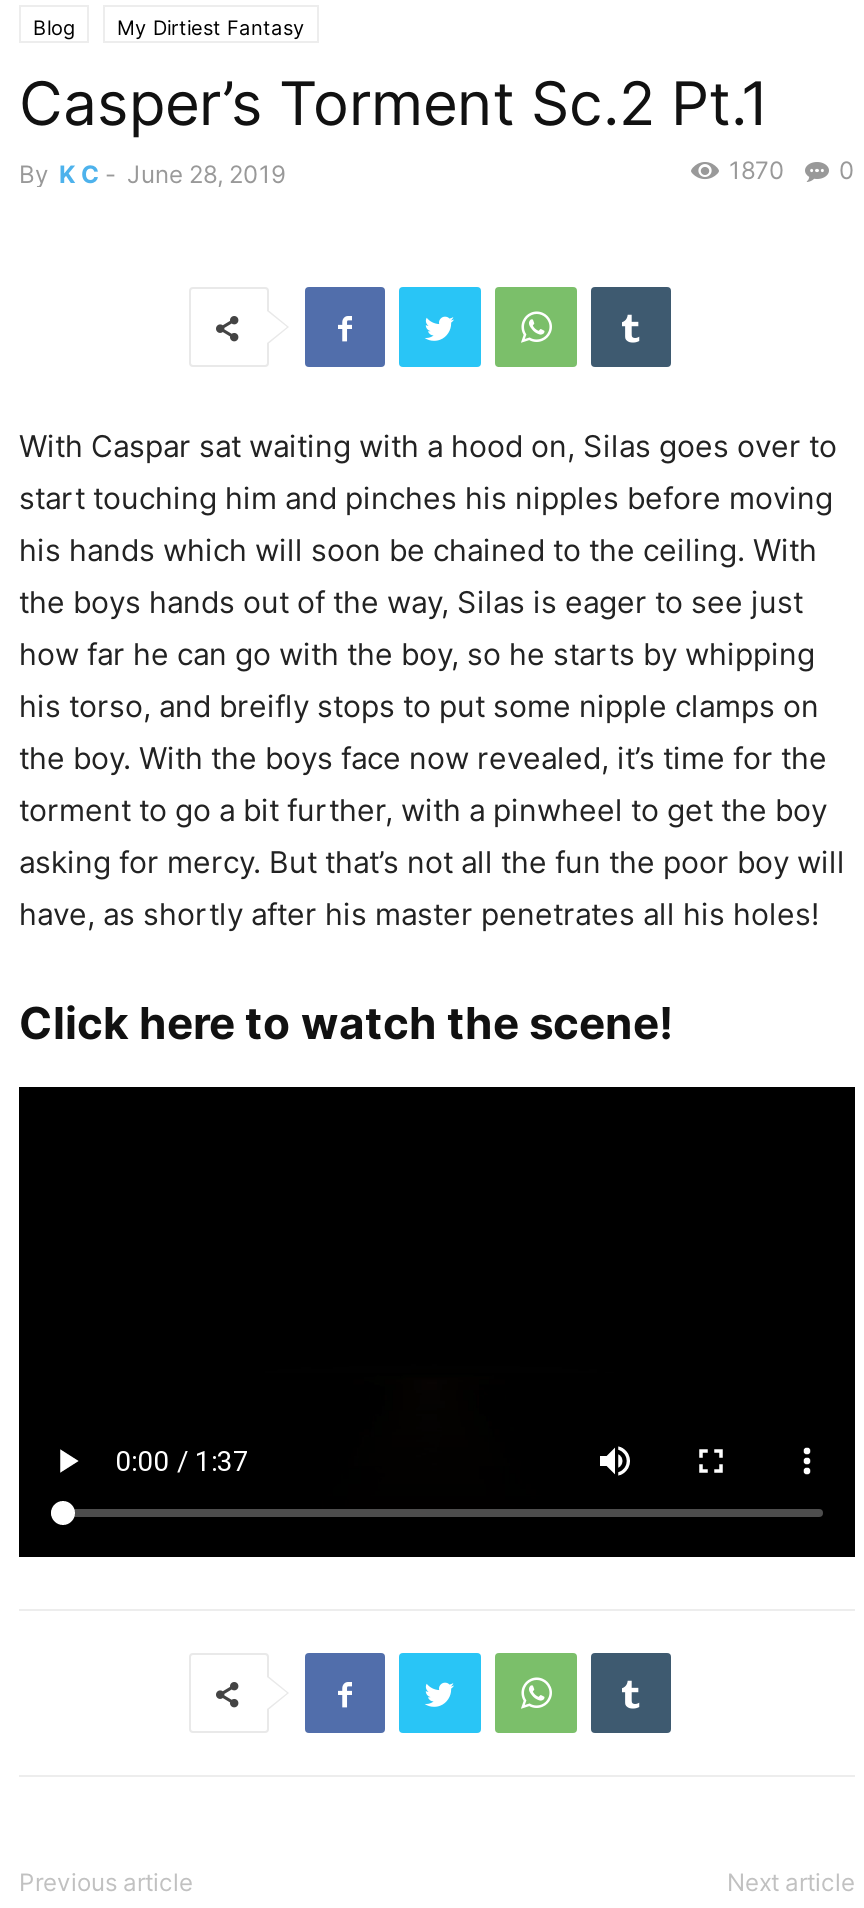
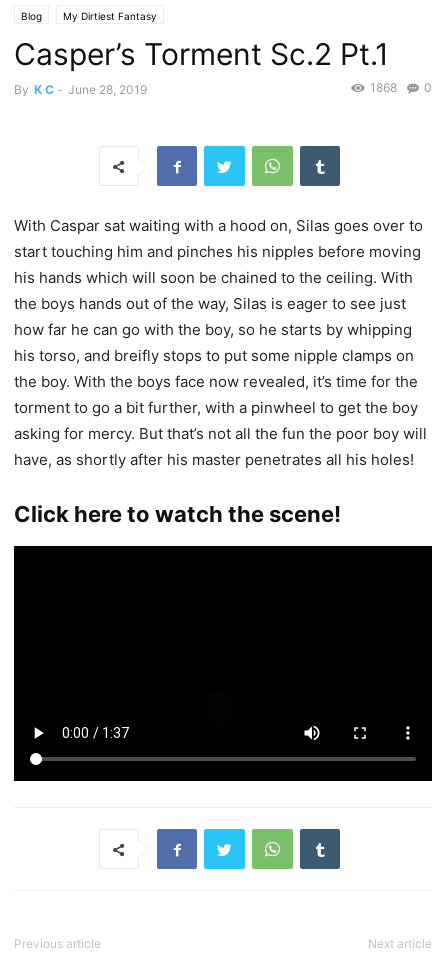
- 1870 0
+ 1868 0
